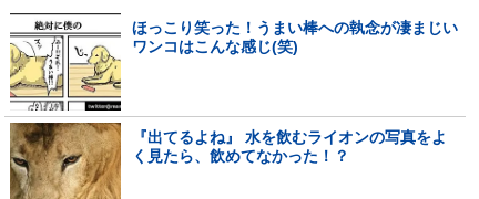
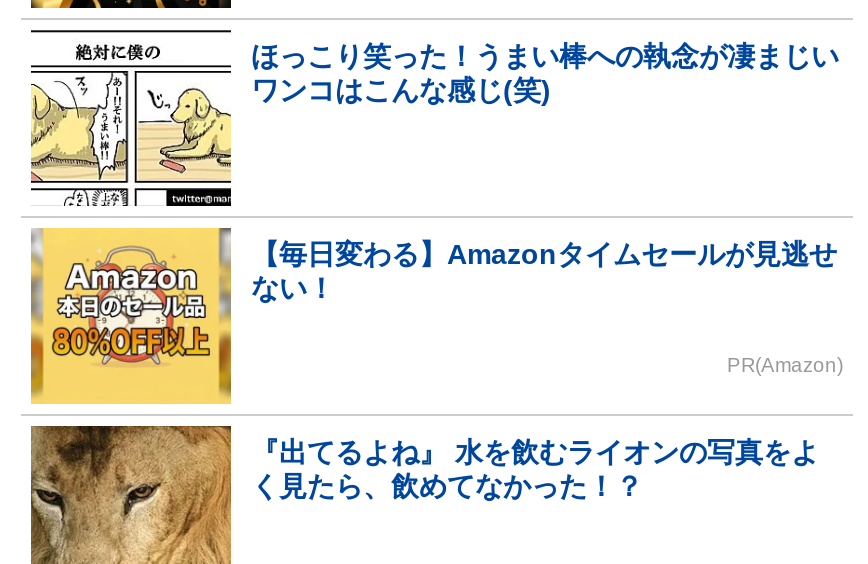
+ [image]
+ 【毎日変わる】Amazonタイムセールが見逃せ
+ ない！
+ PR(Amazon)
